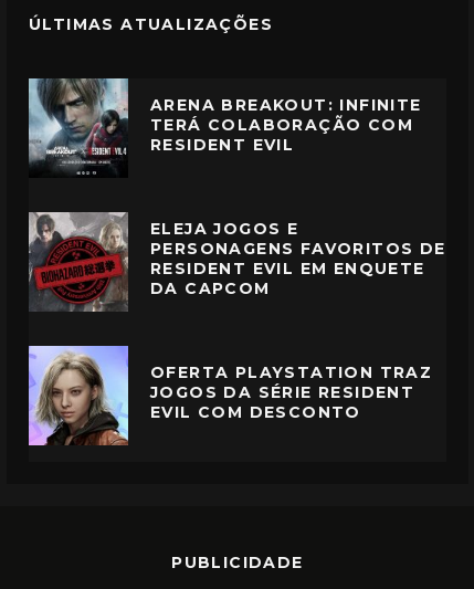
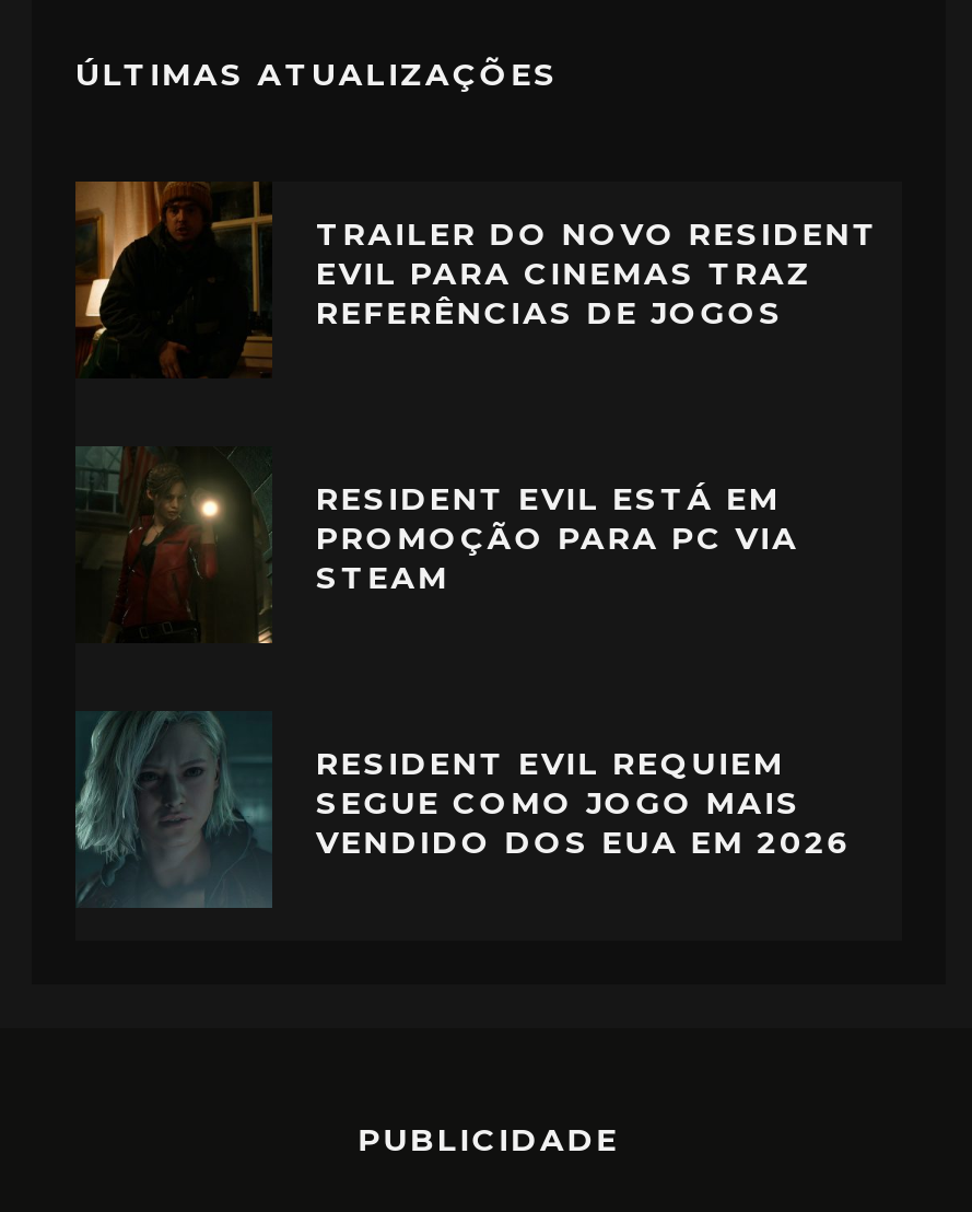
- [image]
- ARENA BREAKOUT: INFINITE
- TERÁ COLABORAÇÃO COM
- RESIDENT EVIL
+ [image]
+ TRAILER DO NOVO RESIDENT
+ EVIL PARA CINEMAS TRAZ
+ REFERÊNCIAS DE JOGOS

- [image]
- ELEJA JOGOS E
- PERSONAGENS FAVORITOS DE
- RESIDENT EVIL EM ENQUETE
- DA CAPCOM
+ [image]
+ RESIDENT EVIL ESTÁ EM
+ PROMOÇÃO PARA PC VIA
+ STEAM

- [image]
- OFERTA PLAYSTATION TRAZ
- JOGOS DA SÉRIE RESIDENT
- EVIL COM DESCONTO
+ [image]
+ RESIDENT EVIL REQUIEM
+ SEGUE COMO JOGO MAIS
+ VENDIDO DOS EUA EM 2026
